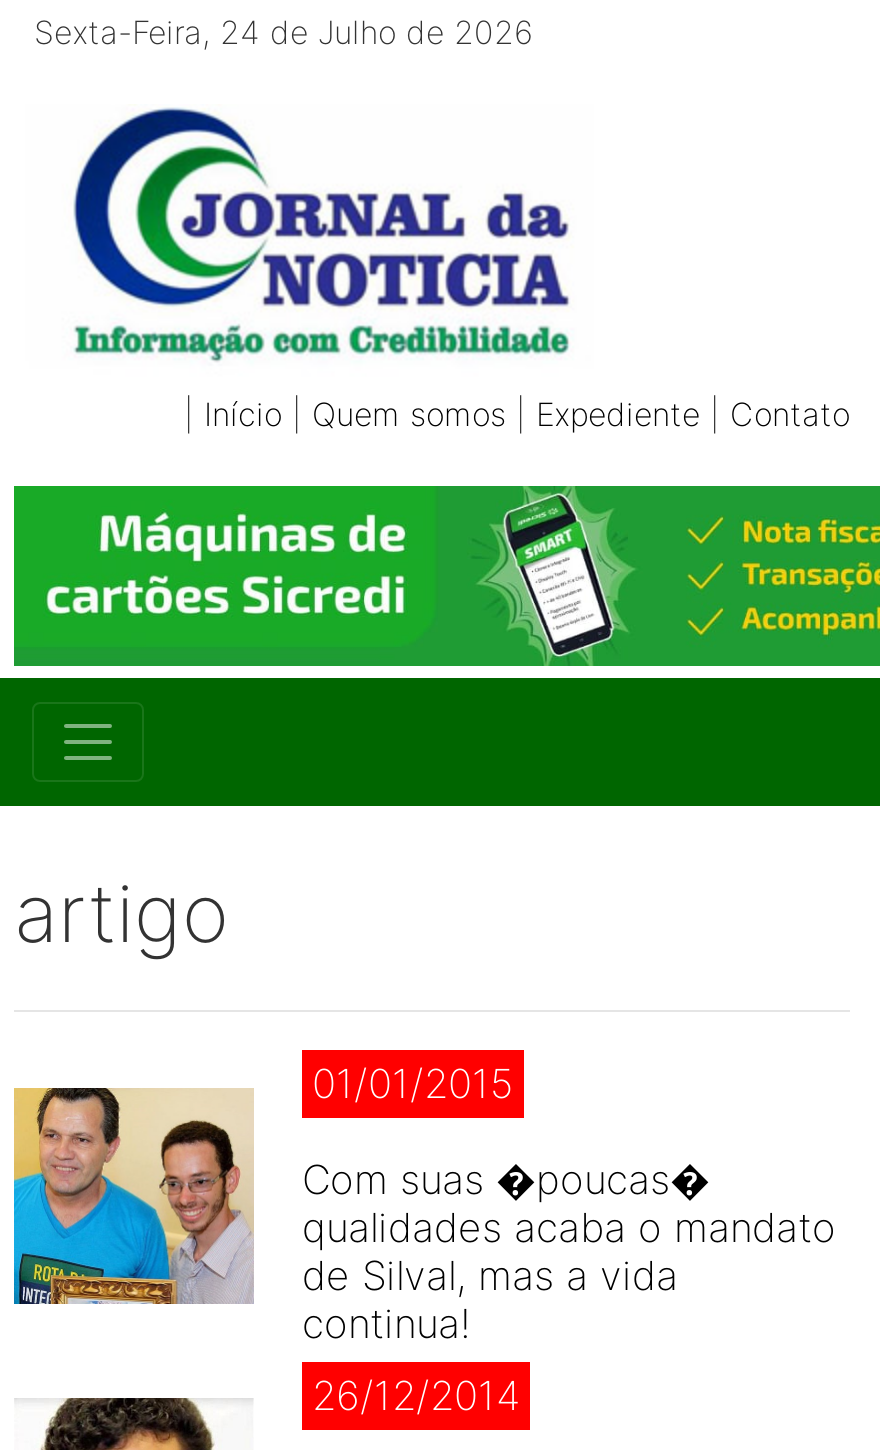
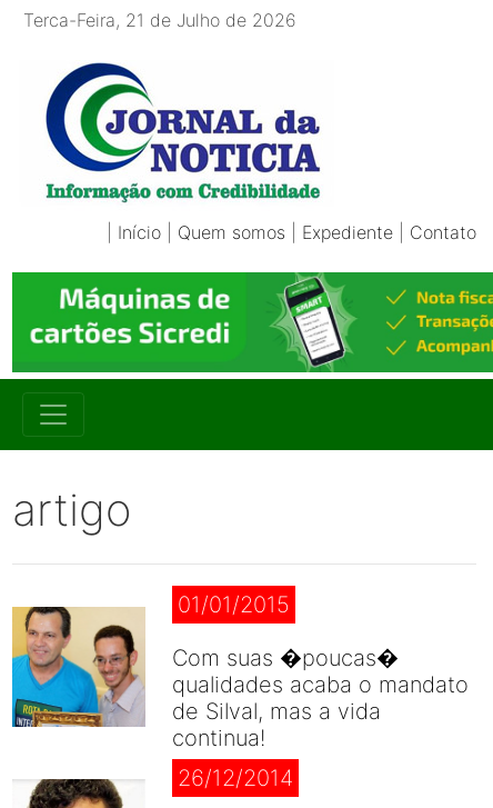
- Sexta-Feira, 24 de Julho de 2026
+ Terca-Feira, 21 de Julho de 2026
